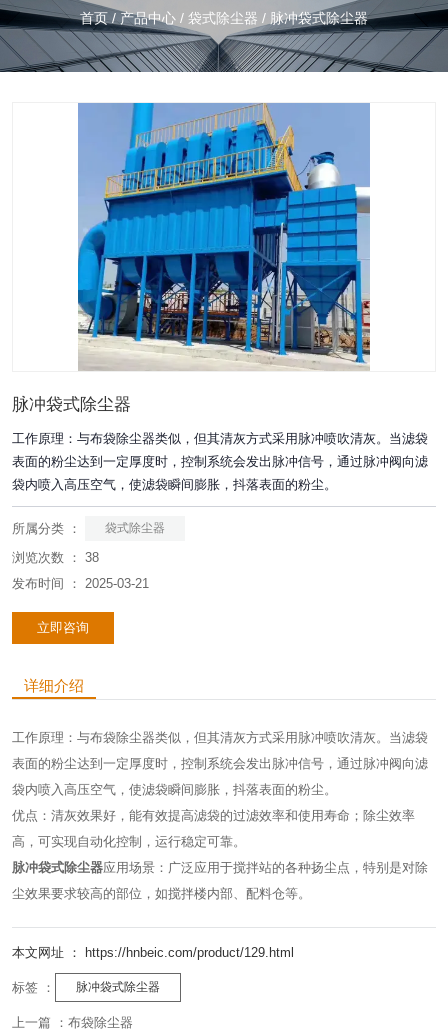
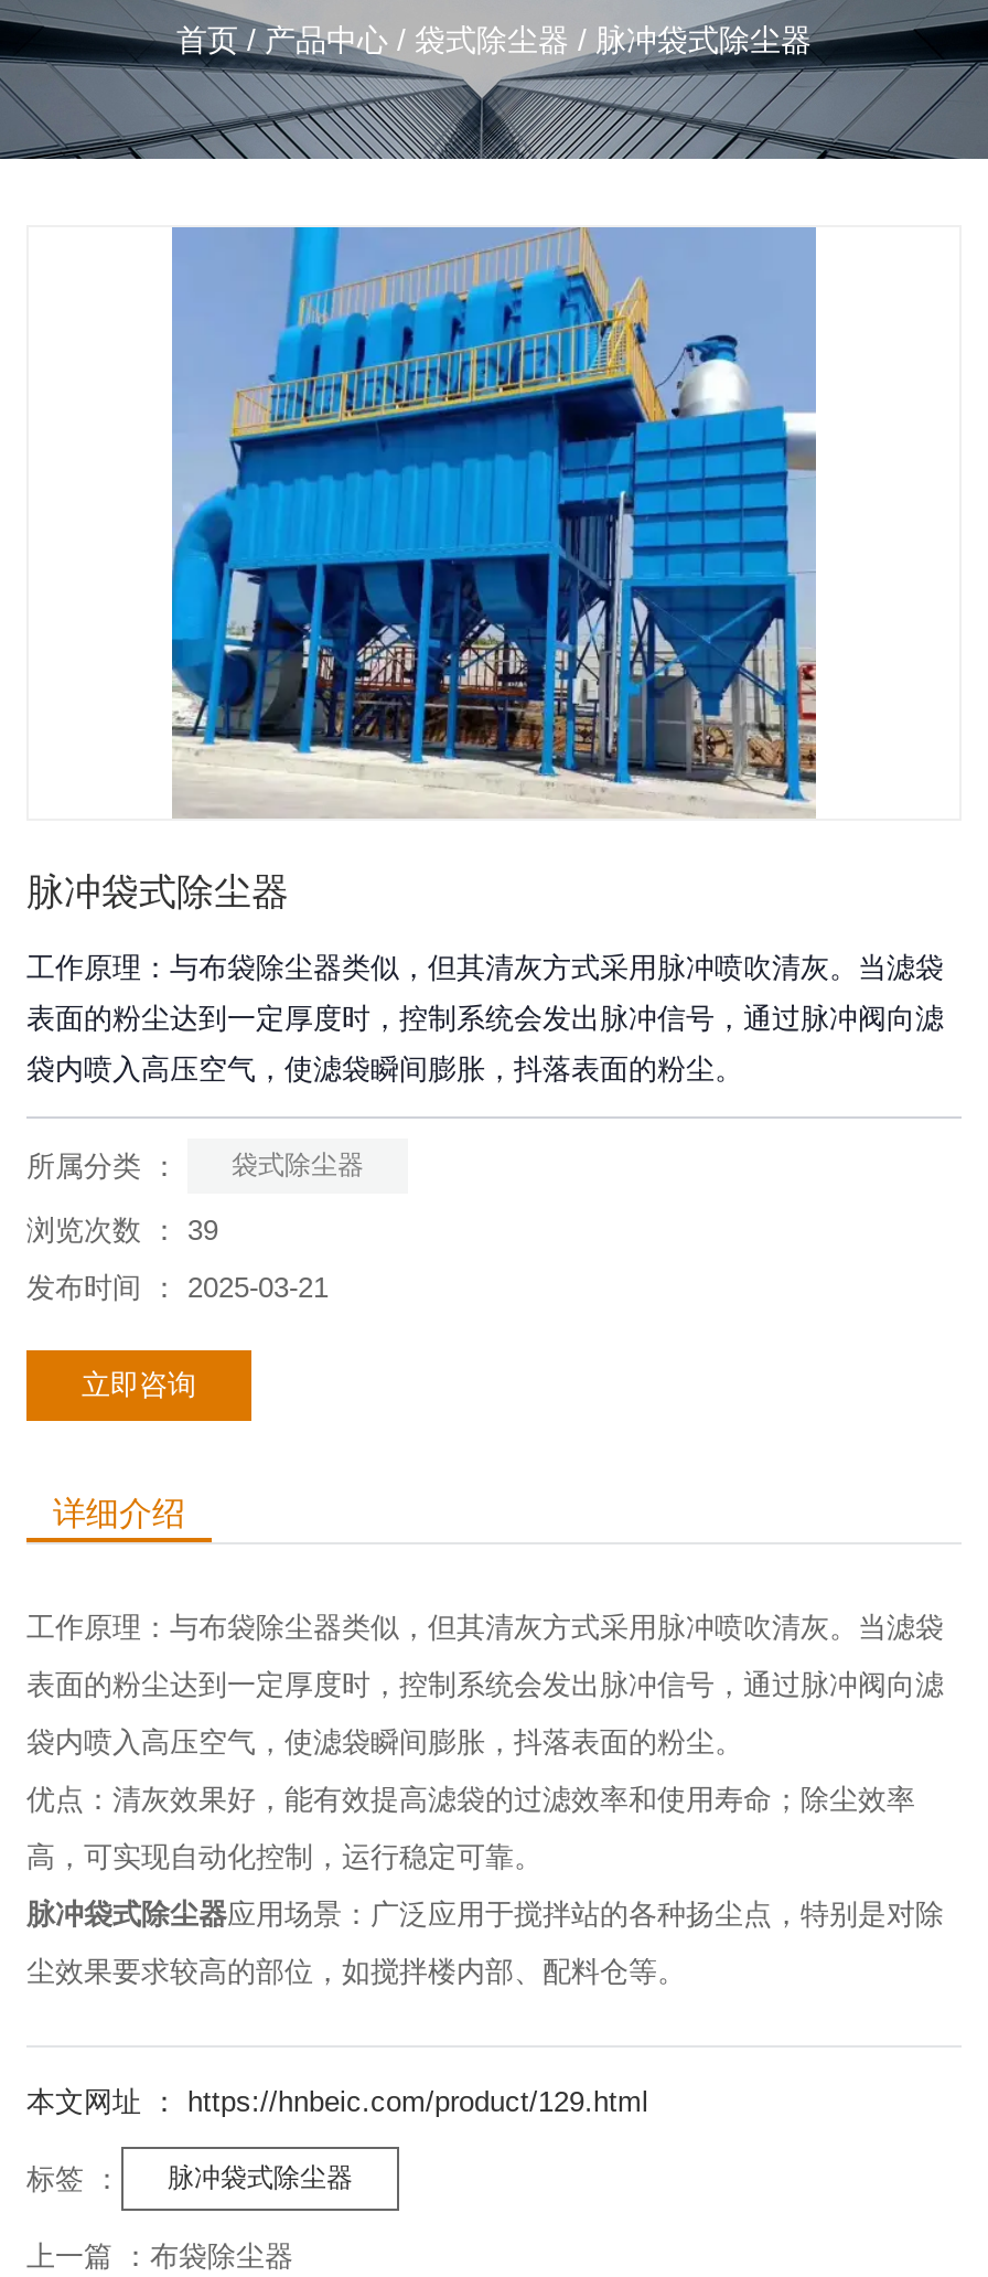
- 浏览次数 ：38
+ 浏览次数 ：39
